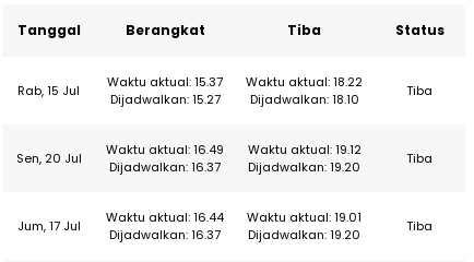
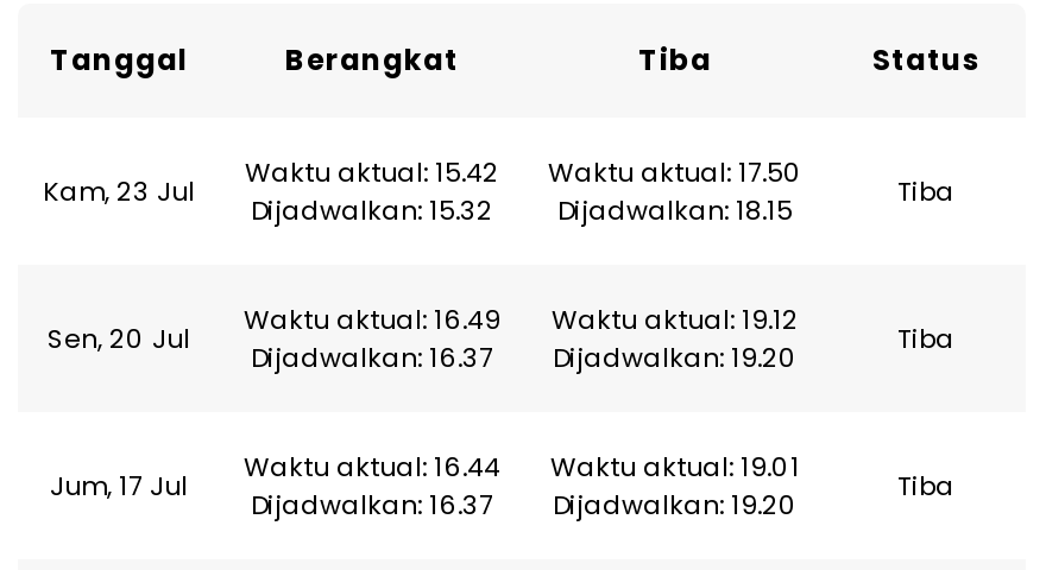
- Waktu aktual: 15.37
+ Waktu aktual: 15.42

- Waktu aktual: 18.22
+ Waktu aktual: 17.50

- Rab, 15 Jul
+ Kam, 23 Jul

- Dijadwalkan: 15.27
+ Dijadwalkan: 15.32

- Dijadwalkan: 18.10
+ Dijadwalkan: 18.15
